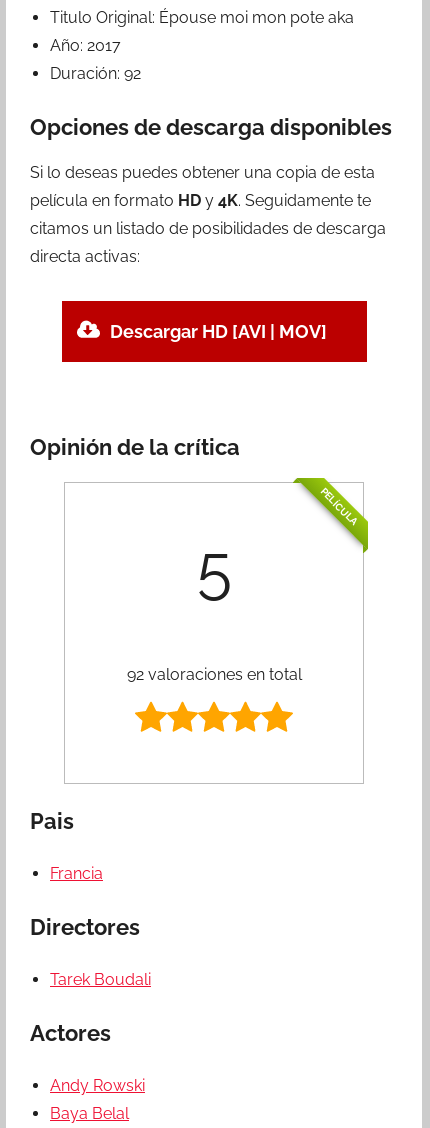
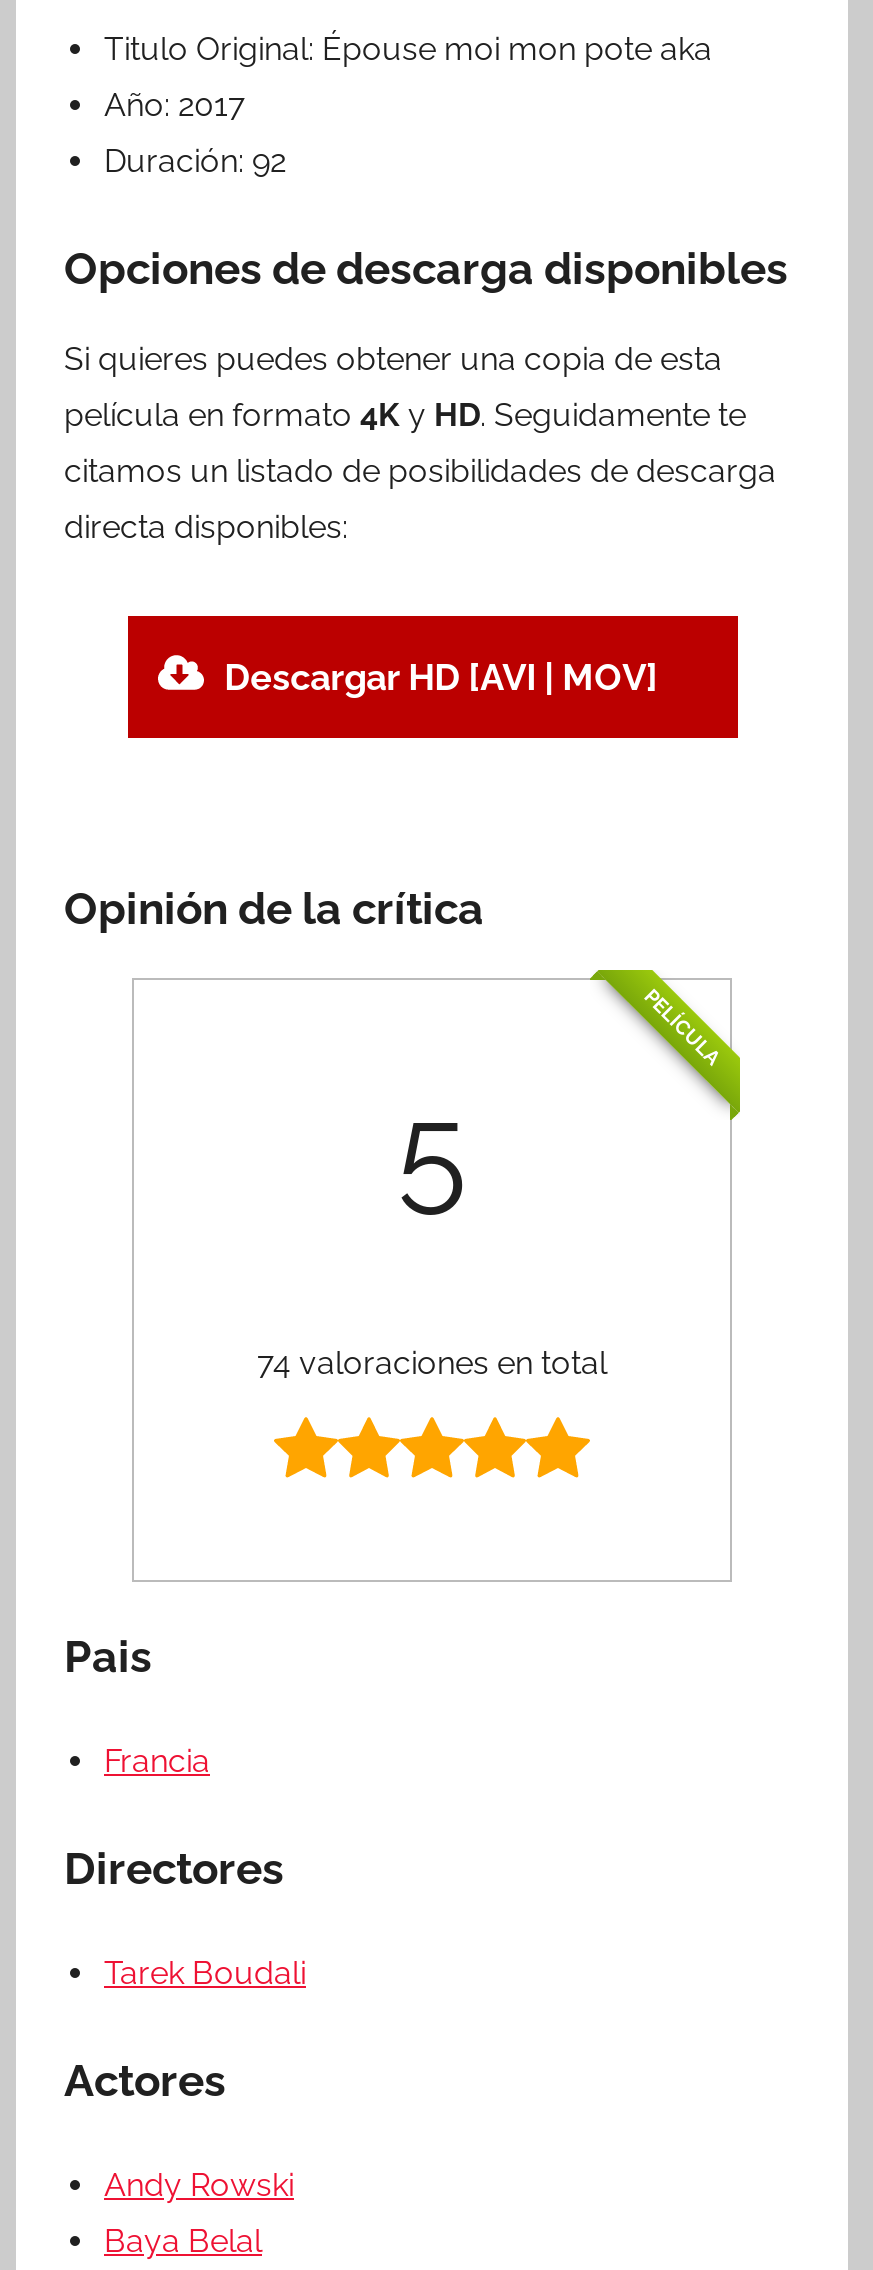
- Si lo deseas puedes obtener una copia de esta
+ Si quieres puedes obtener una copia de esta

- película en formato HD y 4K. Seguidamente te
+ película en formato 4K y HD. Seguidamente te

- directa activas:
+ directa disponibles:

- 92 valoraciones en total
+ 74 valoraciones en total
